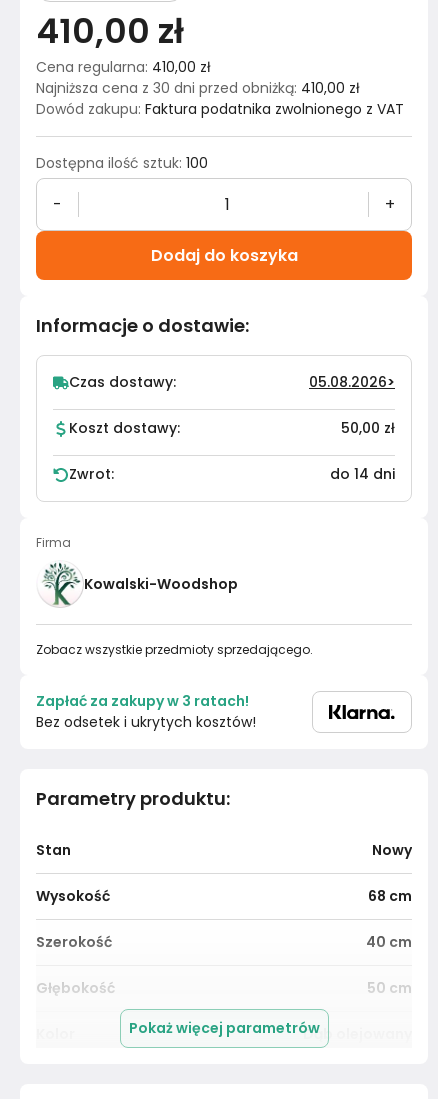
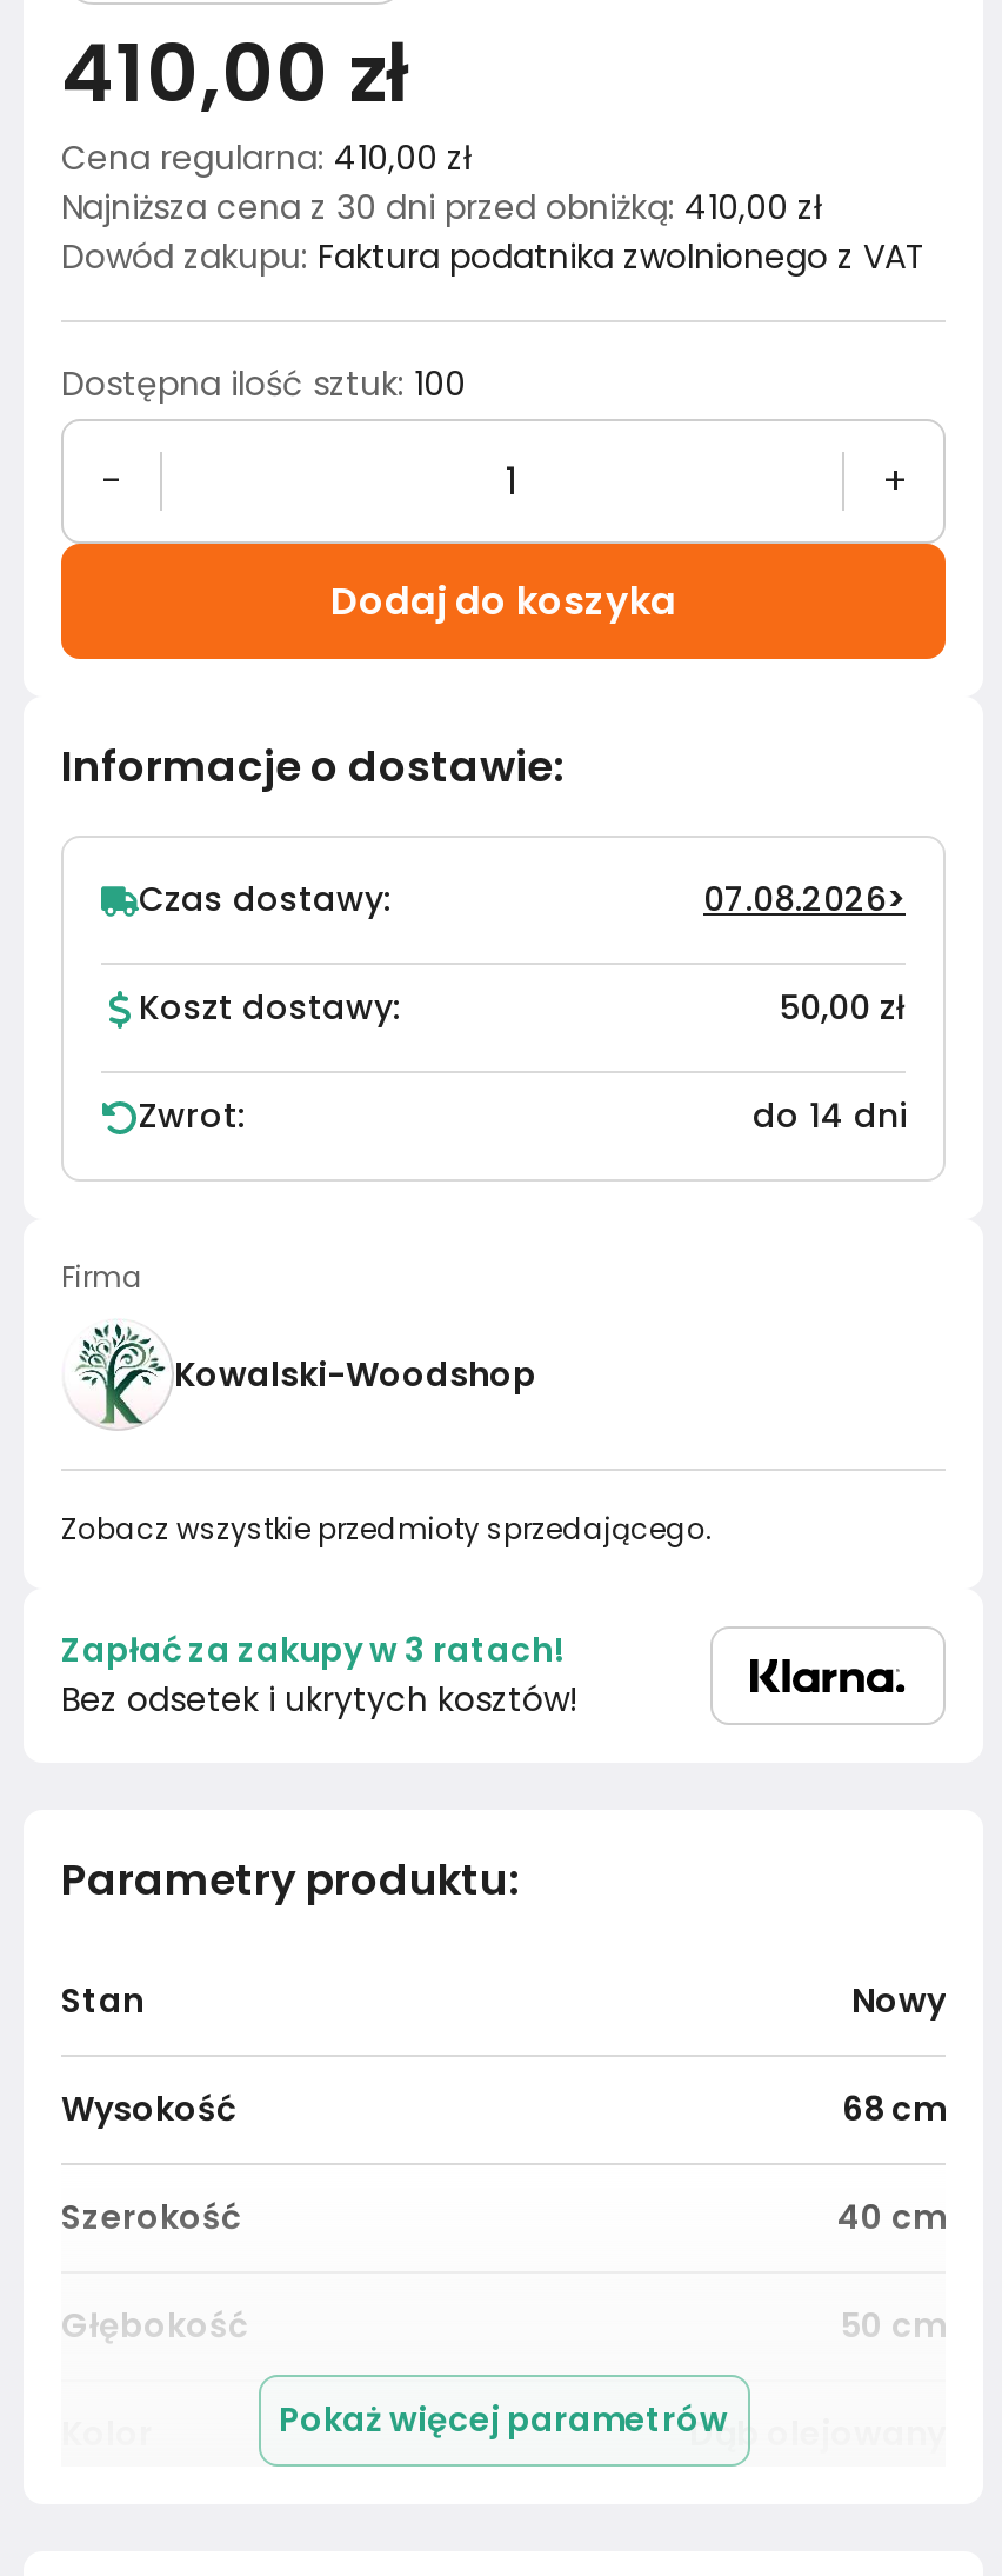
- 05.08.2026>
+ 07.08.2026>
